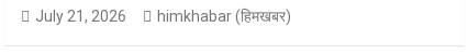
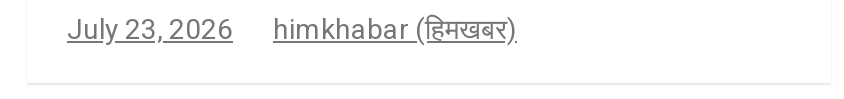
- July 21, 2026 himkhabar (हिमखबर)
+ July 23, 2026 himkhabar (हिमखबर)
